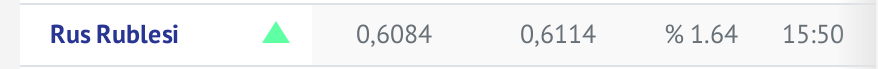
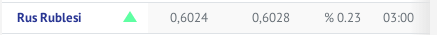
- 0,6084
+ 0,6024

- 0,6114
+ 0,6028

- % 1.64
+ % 0.23

- 15:50
+ 03:00
